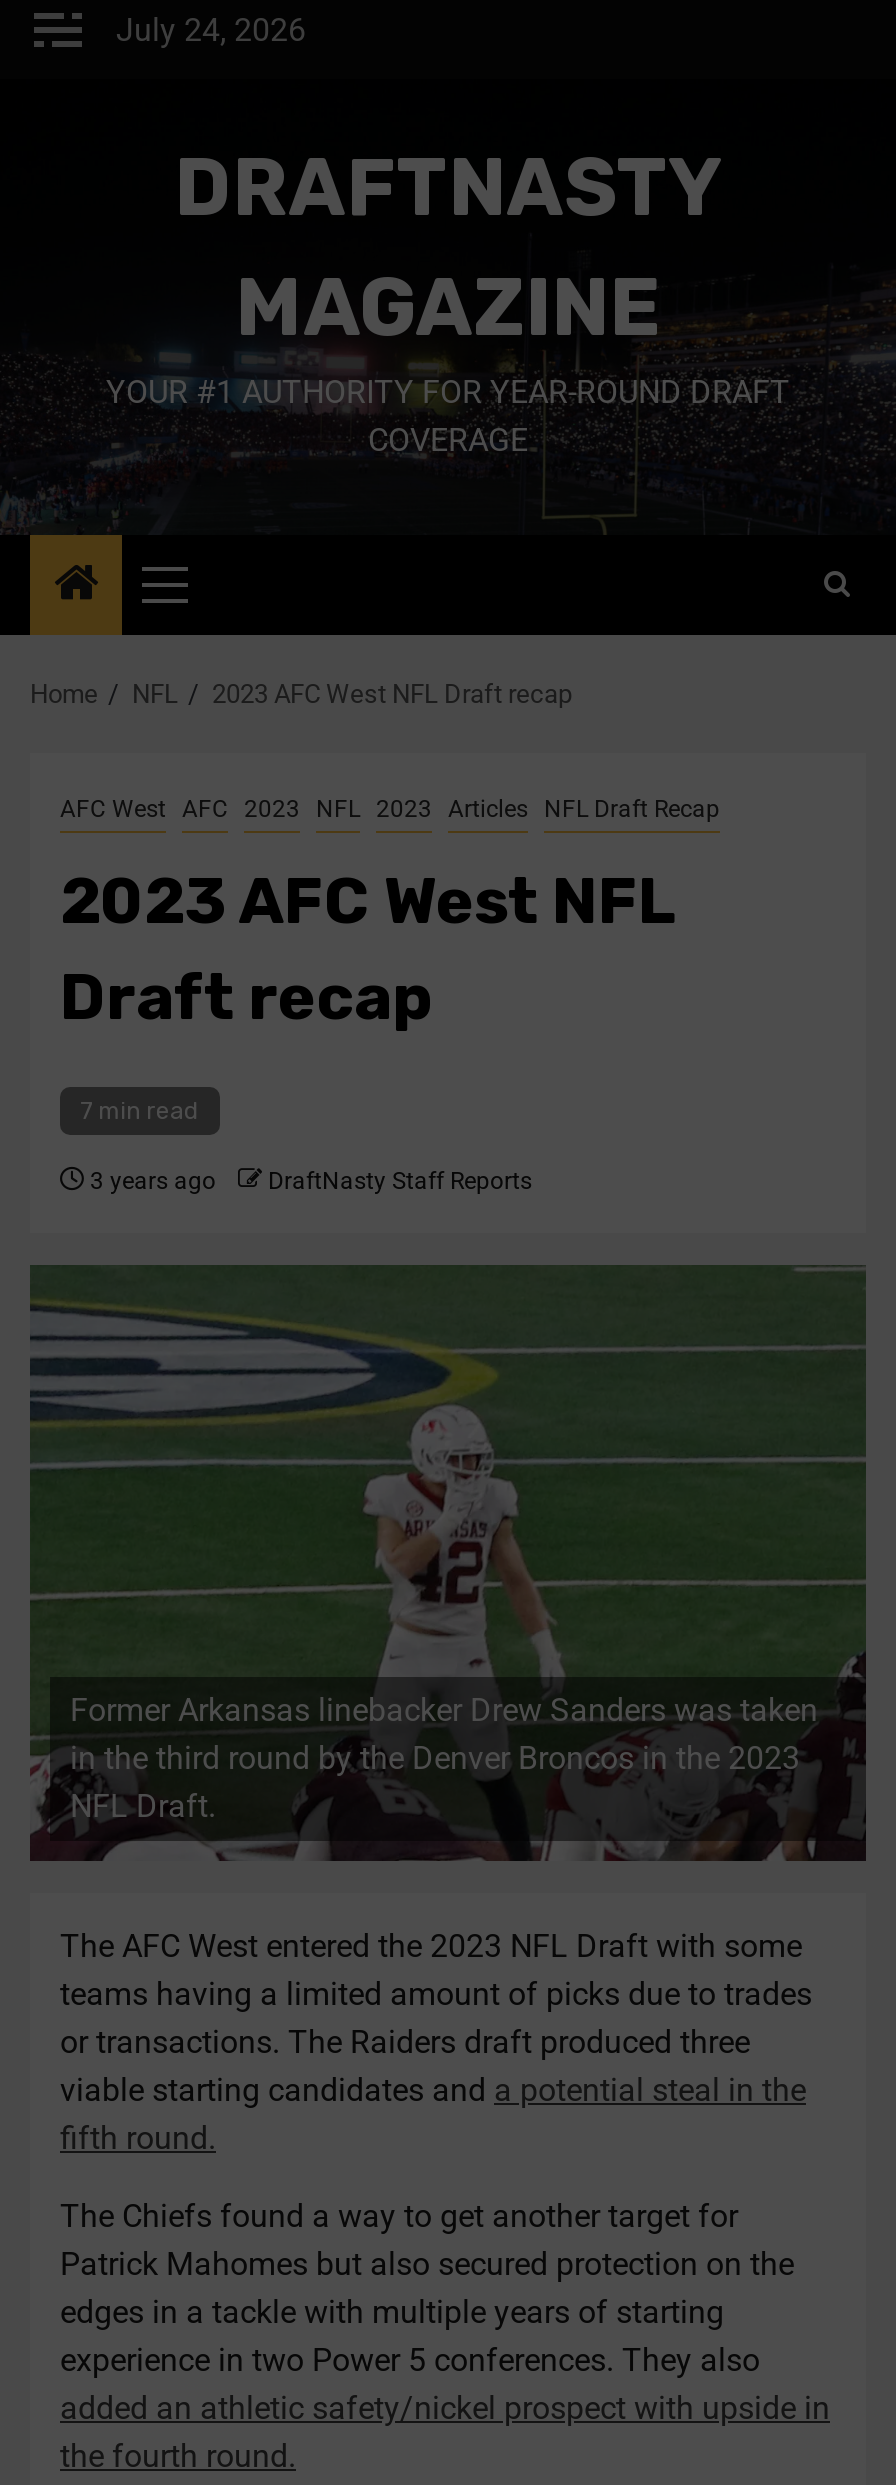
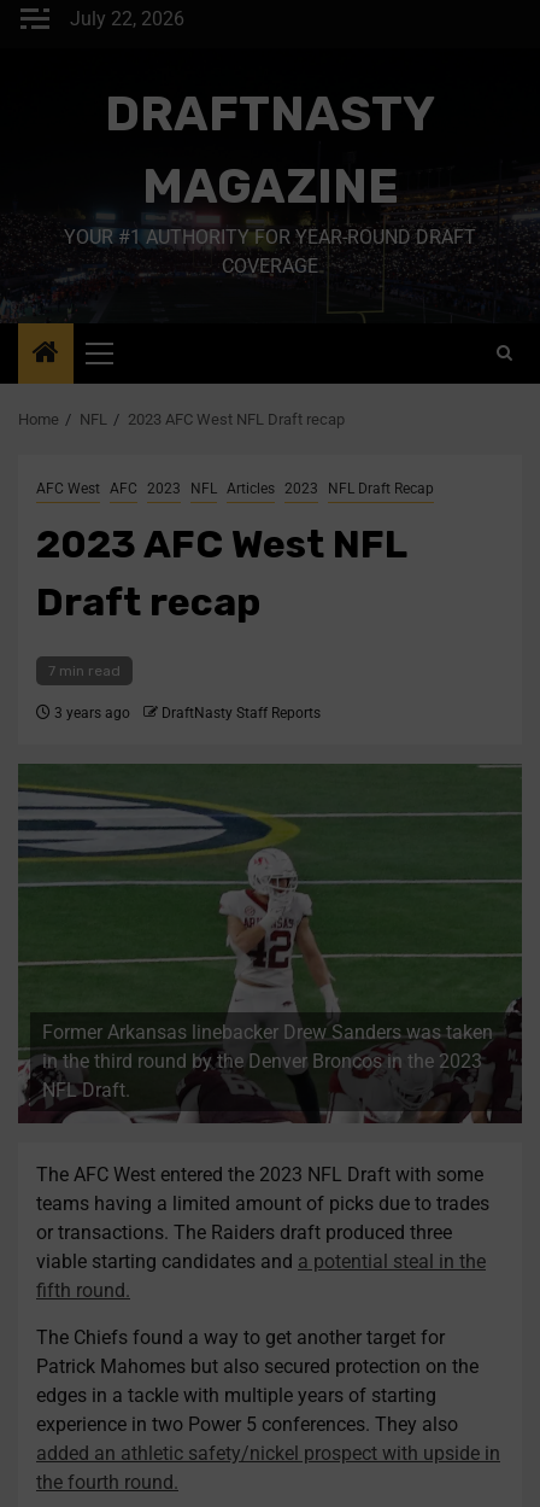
- July 24, 2026
+ July 22, 2026

- AFC West AFC 2023 NFL 2023 Articles NFL Draft Recap
+ AFC West AFC 2023 NFL Articles 2023 NFL Draft Recap
